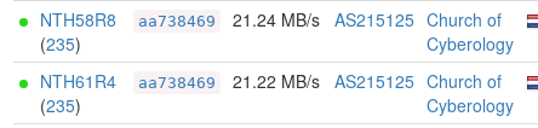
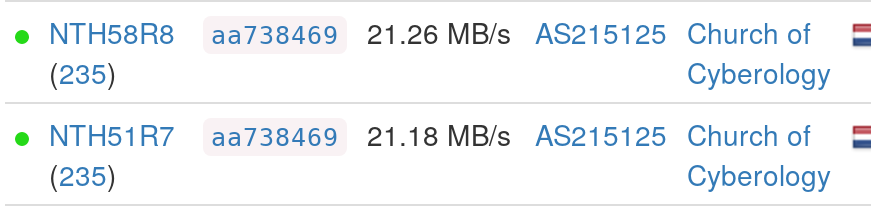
- 21.24 MB/s AS215125 Church of
+ 21.26 MB/s AS215125 Church of

- NTH61R4
+ NTH51R7

- 21.22 MB/s AS215125 Church of
+ 21.18 MB/s AS215125 Church of
